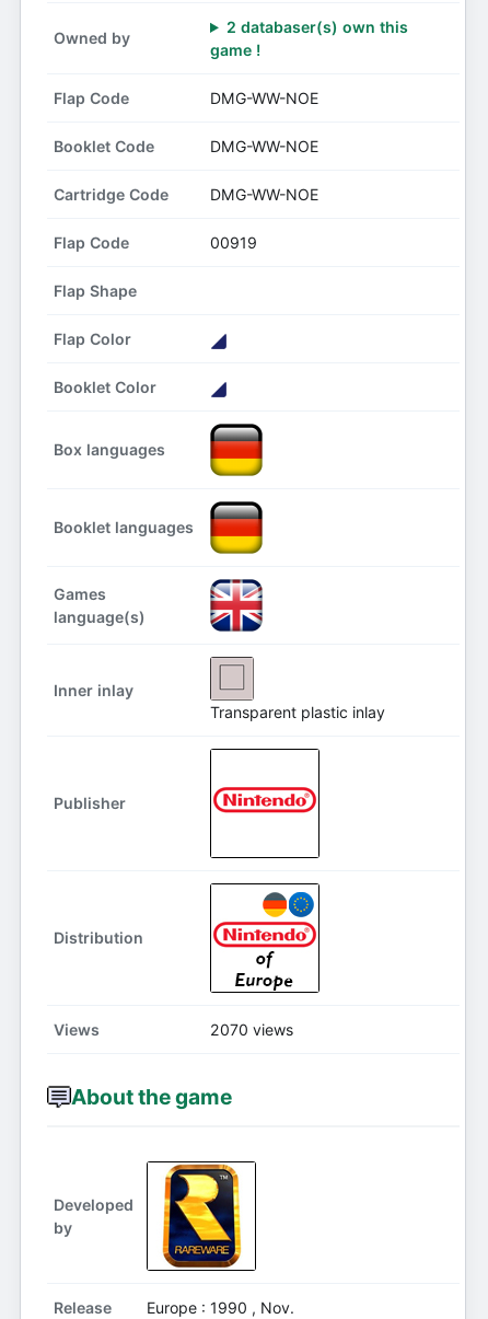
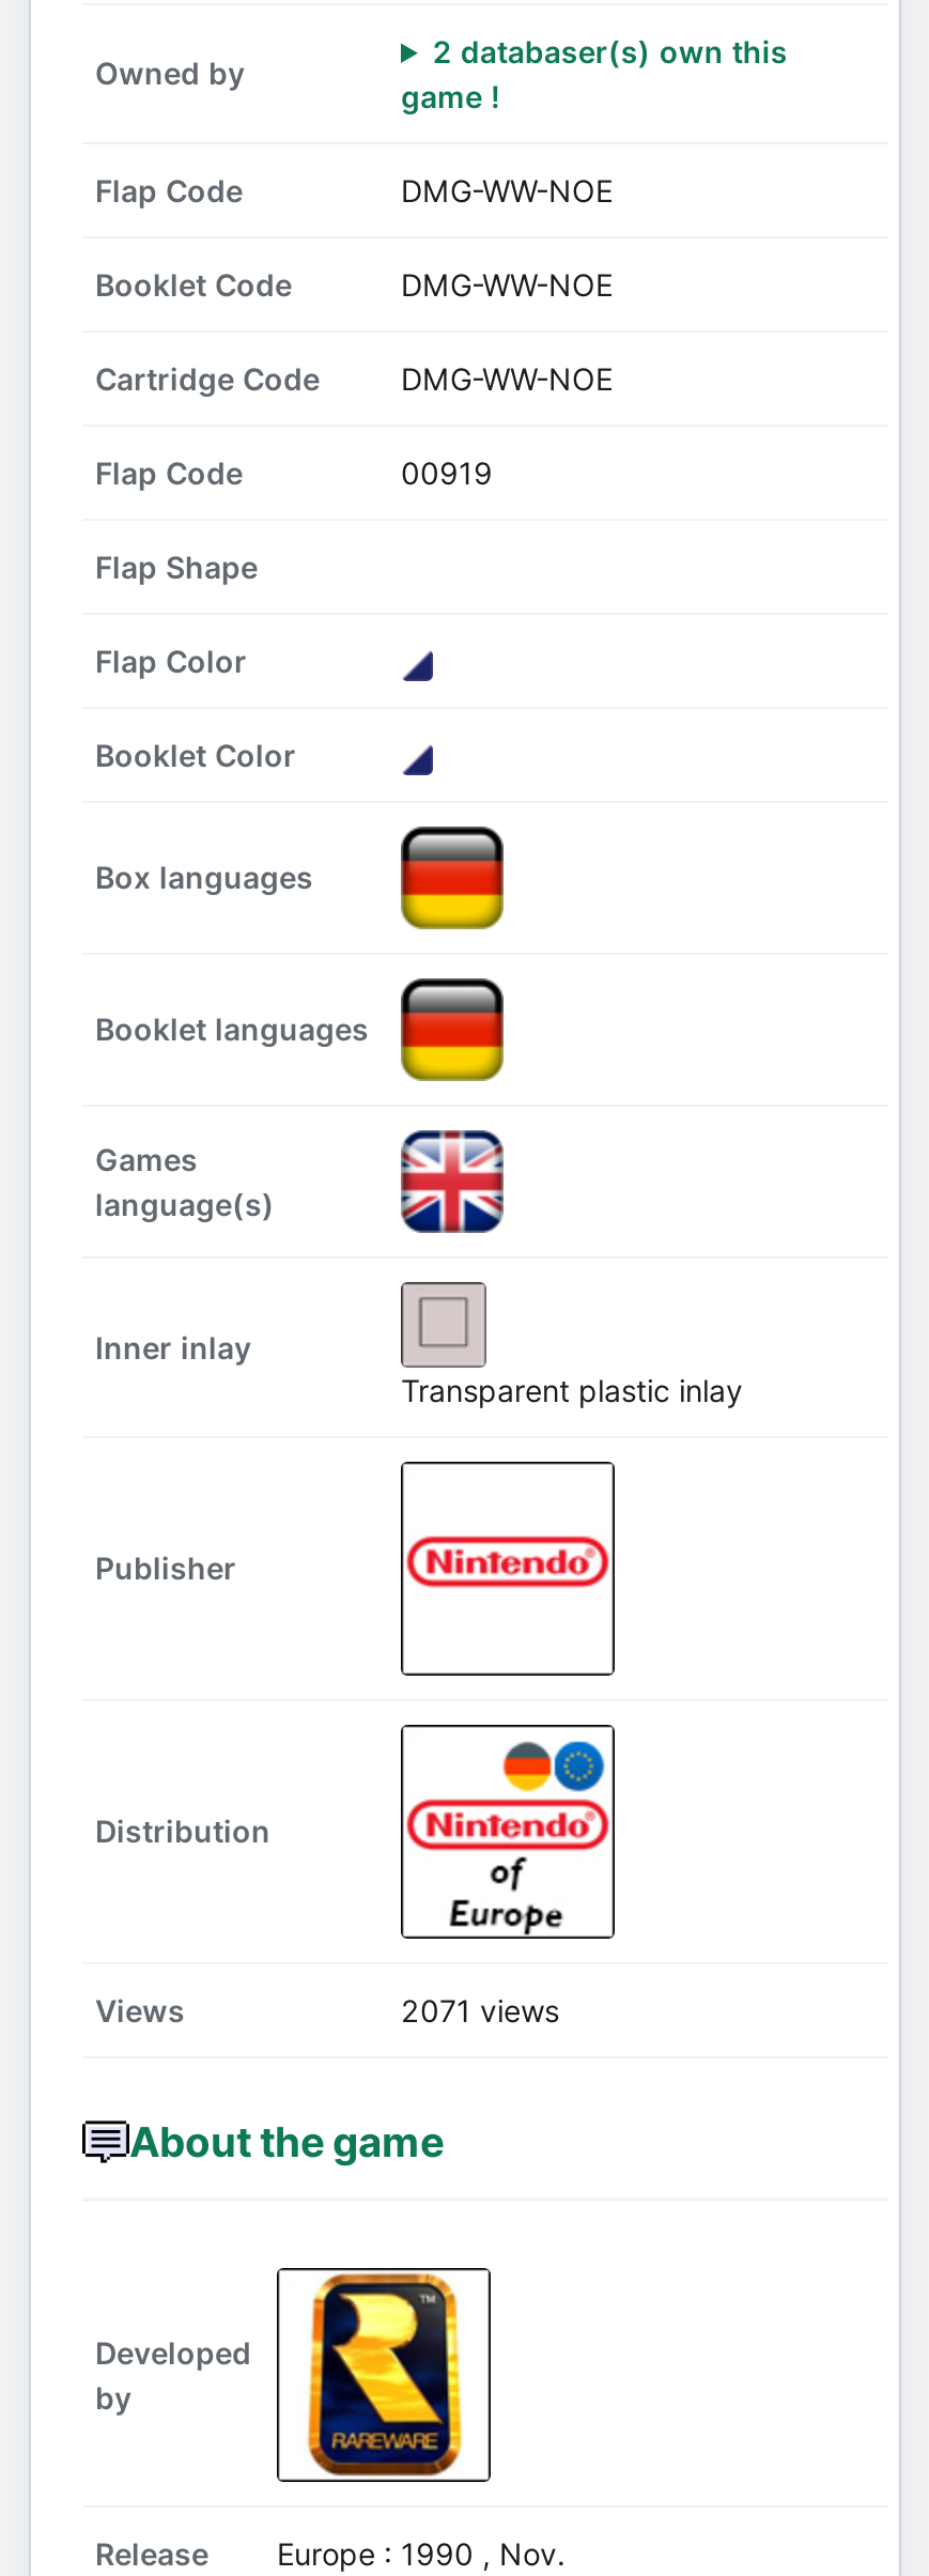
- 2070 views
+ 2071 views
